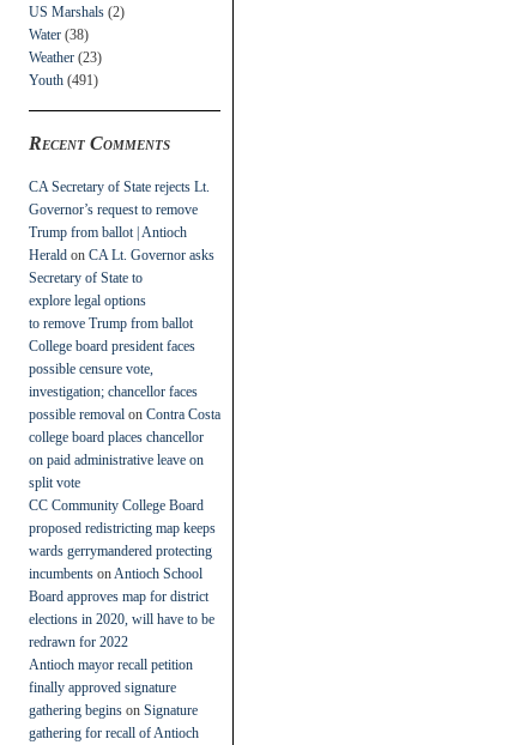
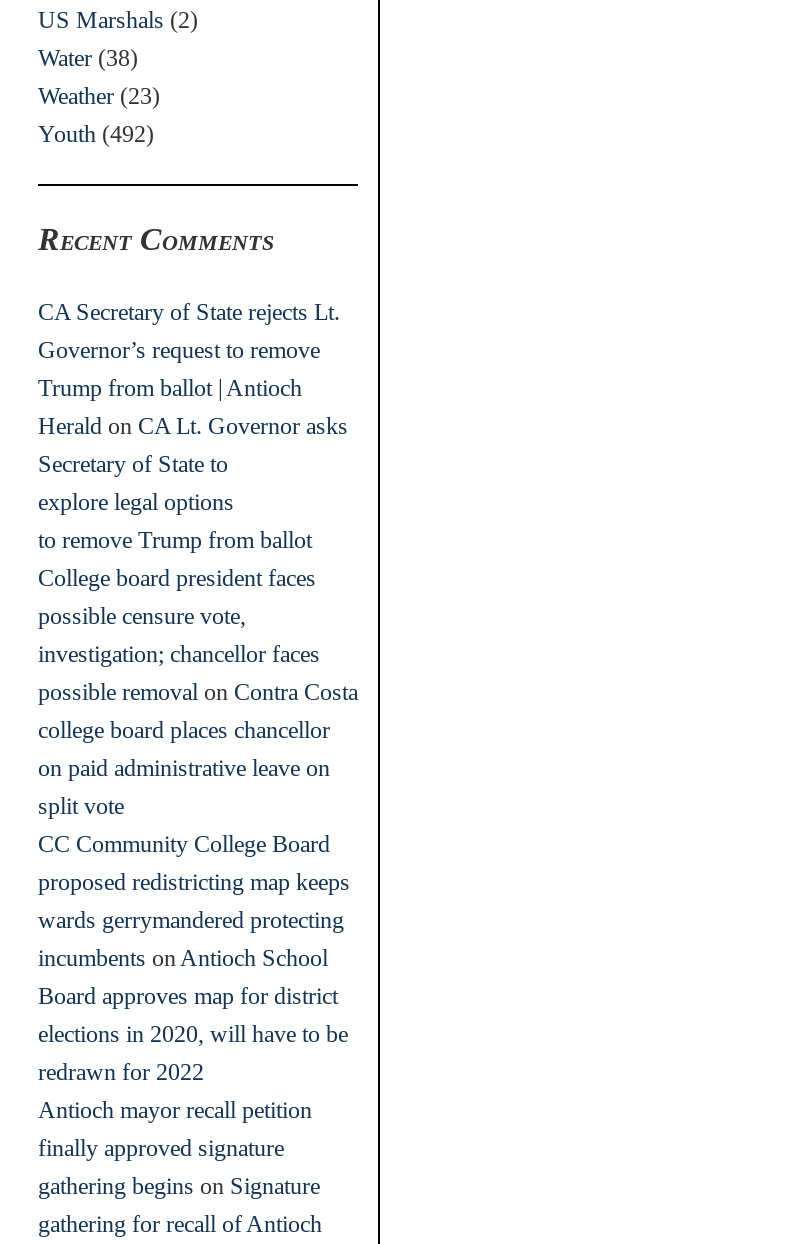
- Youth (491)
+ Youth (492)
